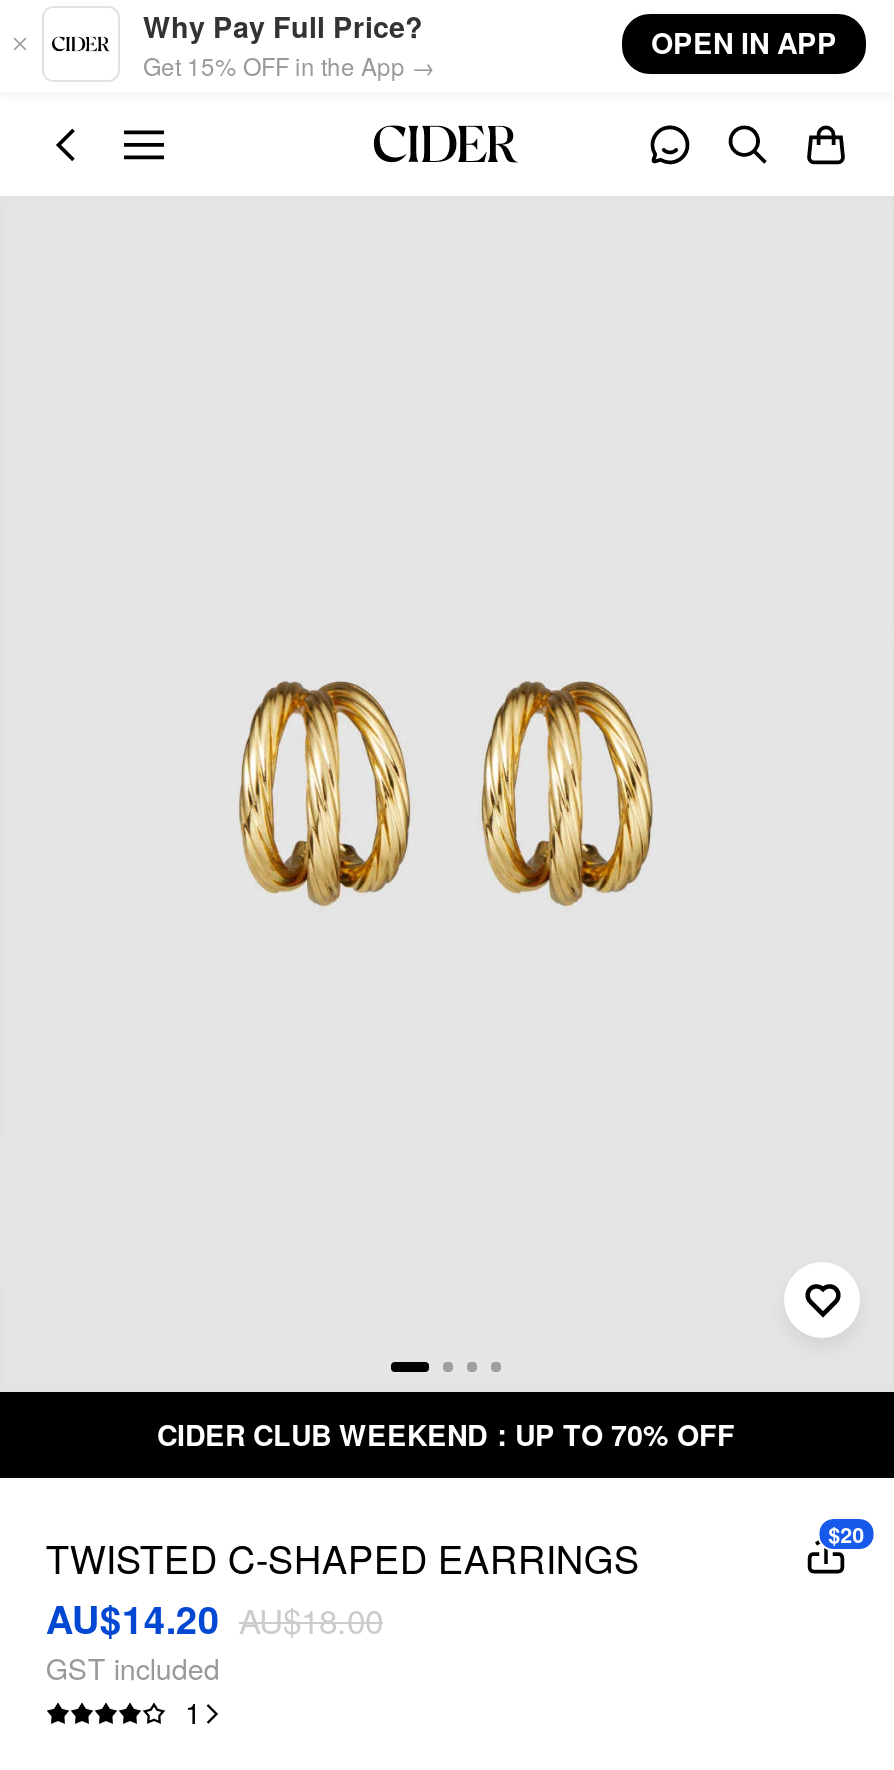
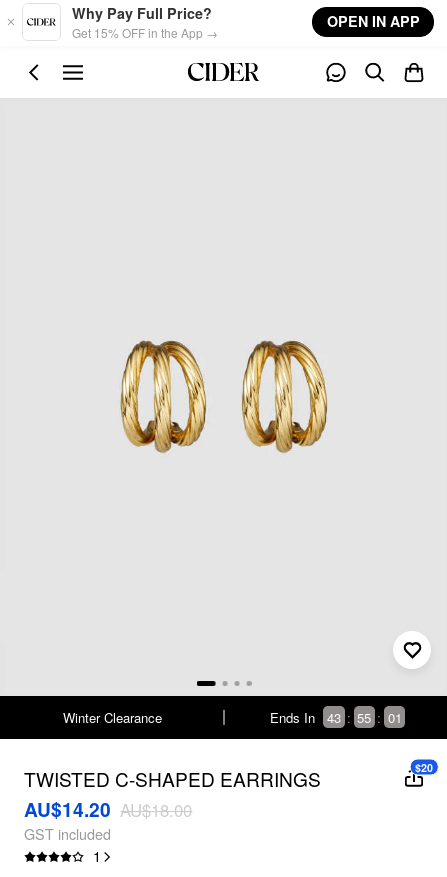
- CIDER CLUB WEEKEND：UP TO 70% OFF
+ Winter Clearance
+ Ends In
+ 43 : 55 : 01
